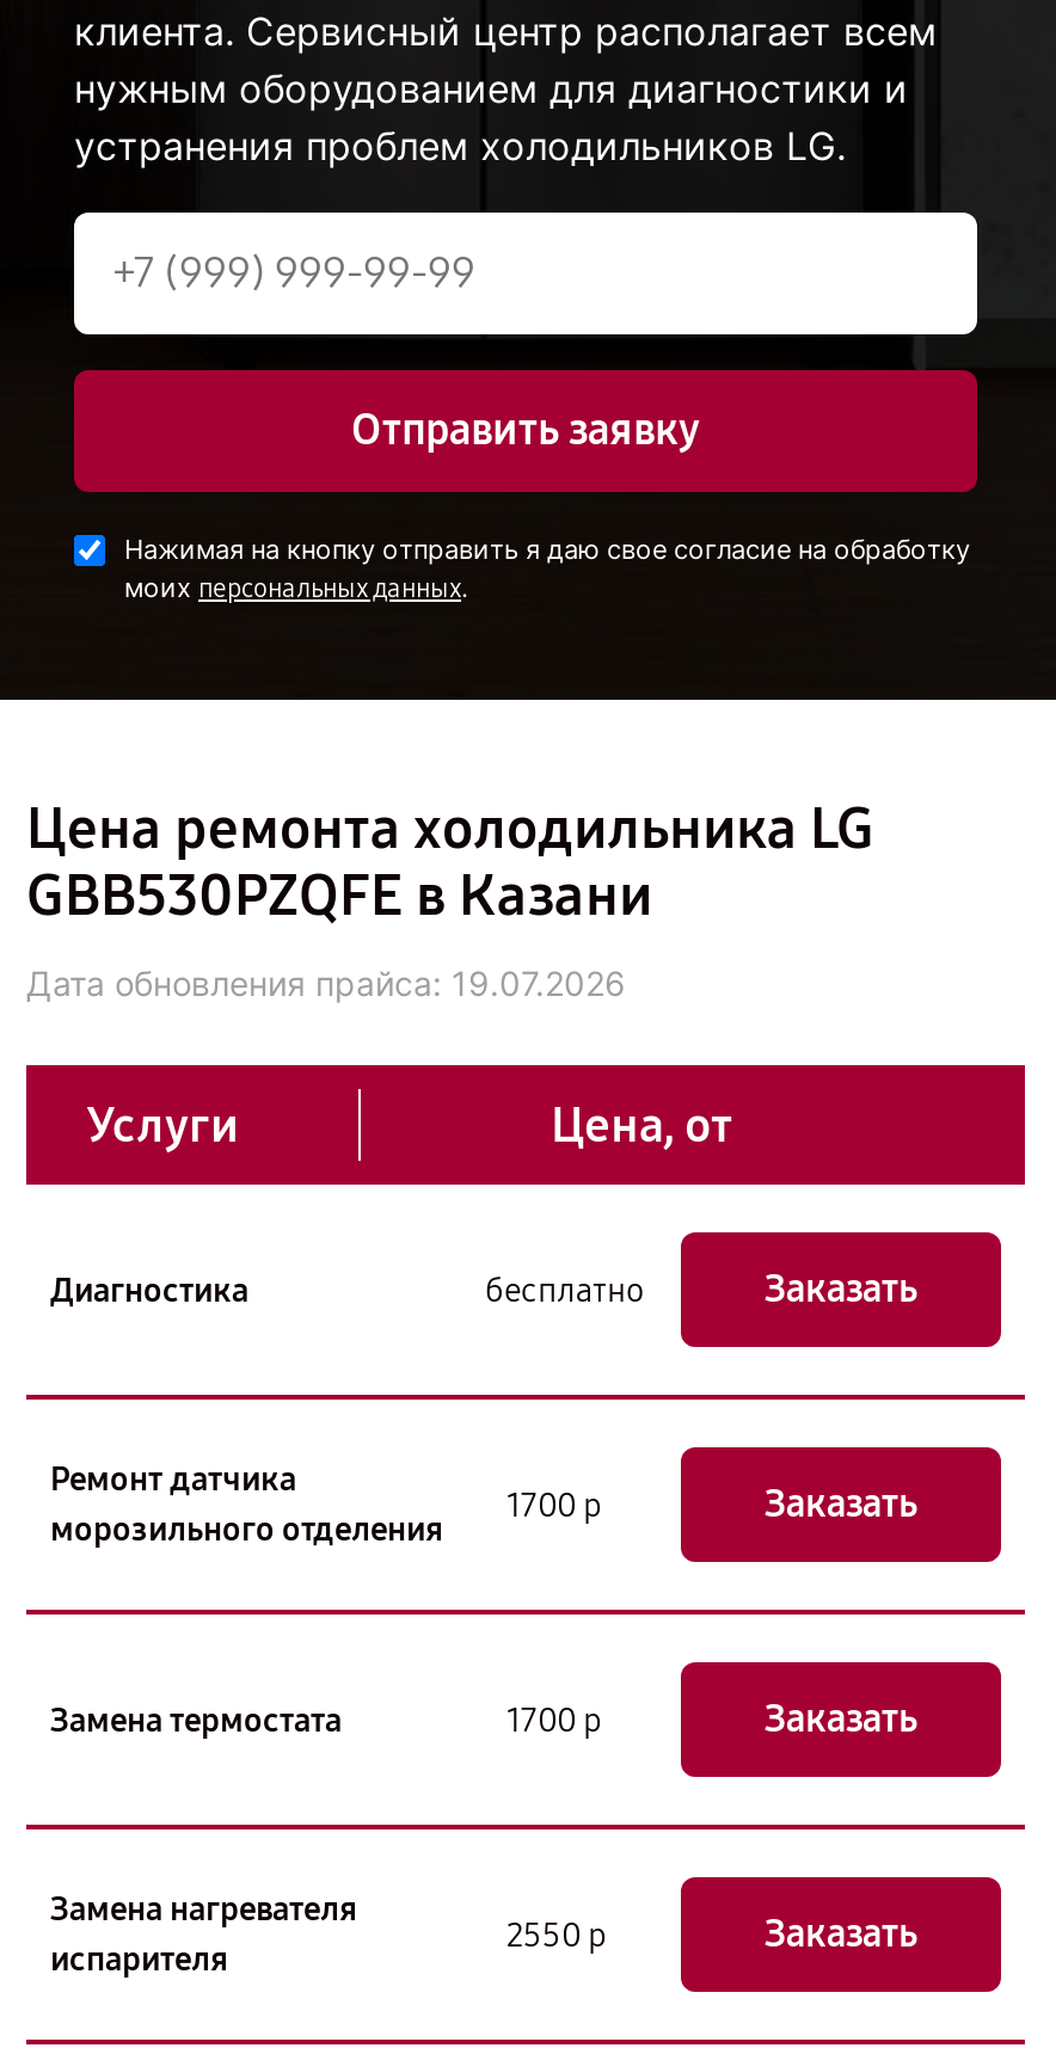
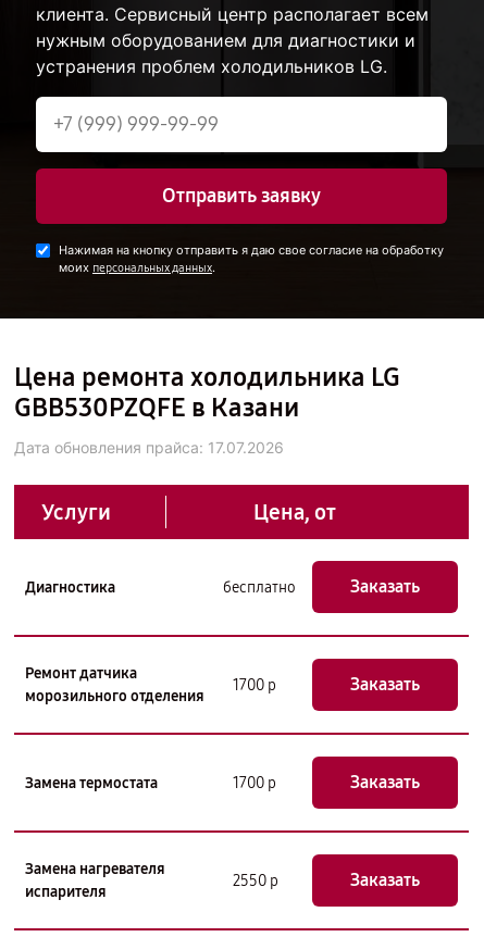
- Дата обновления прайса: 19.07.2026
+ Дата обновления прайса: 17.07.2026
